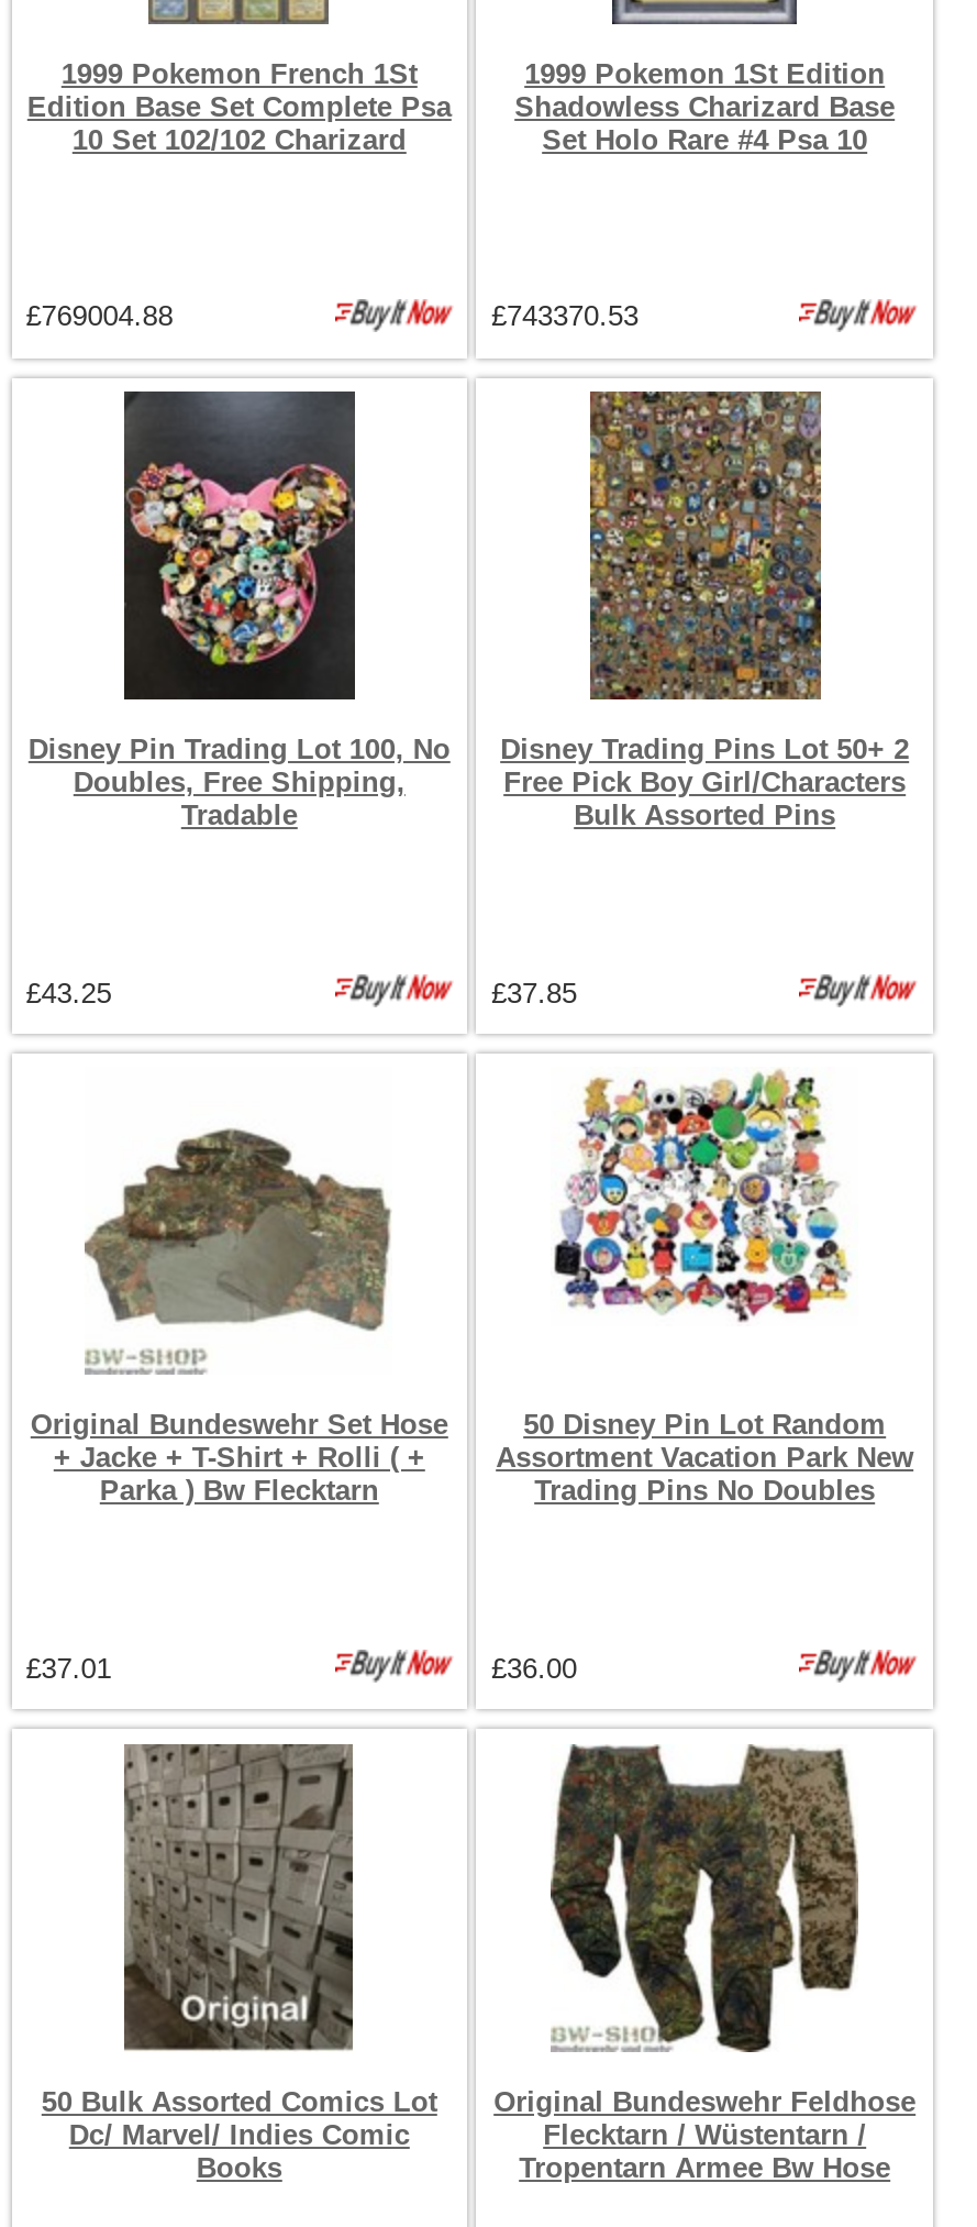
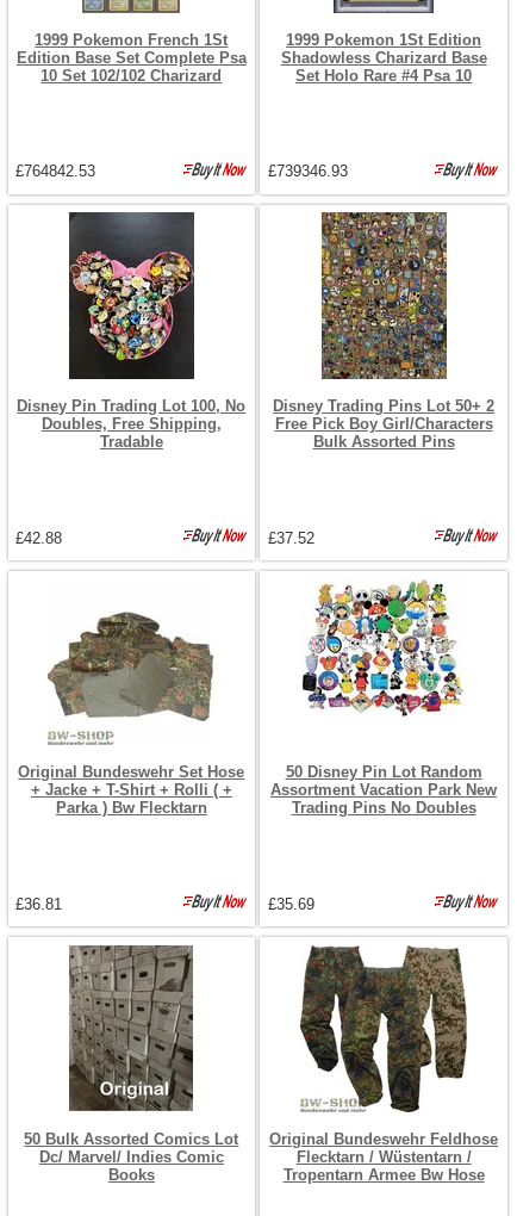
- £769004.88
+ £764842.53

- £743370.53
+ £739346.93

- £43.25
+ £42.88

- £37.85
+ £37.52

- £37.01
+ £36.81

- £36.00
+ £35.69
